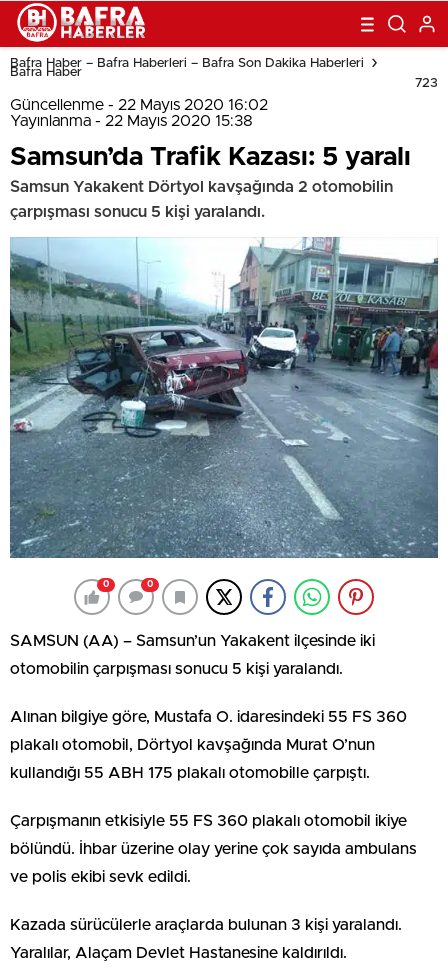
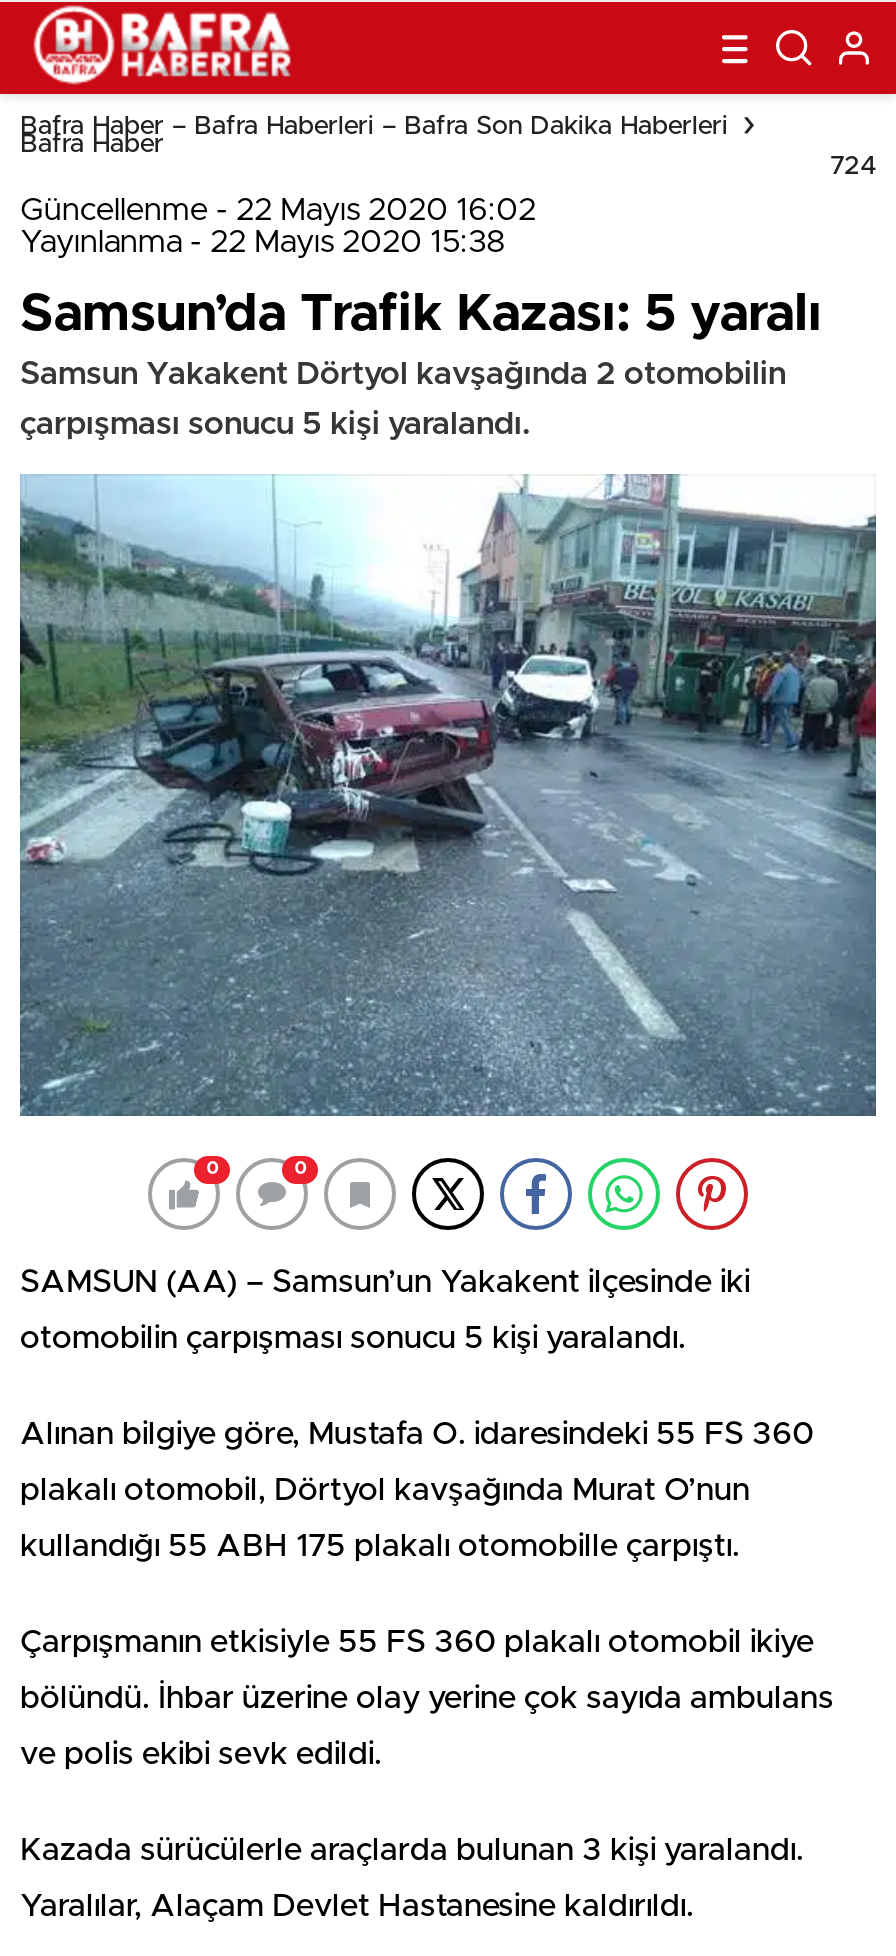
- 723
+ 724
